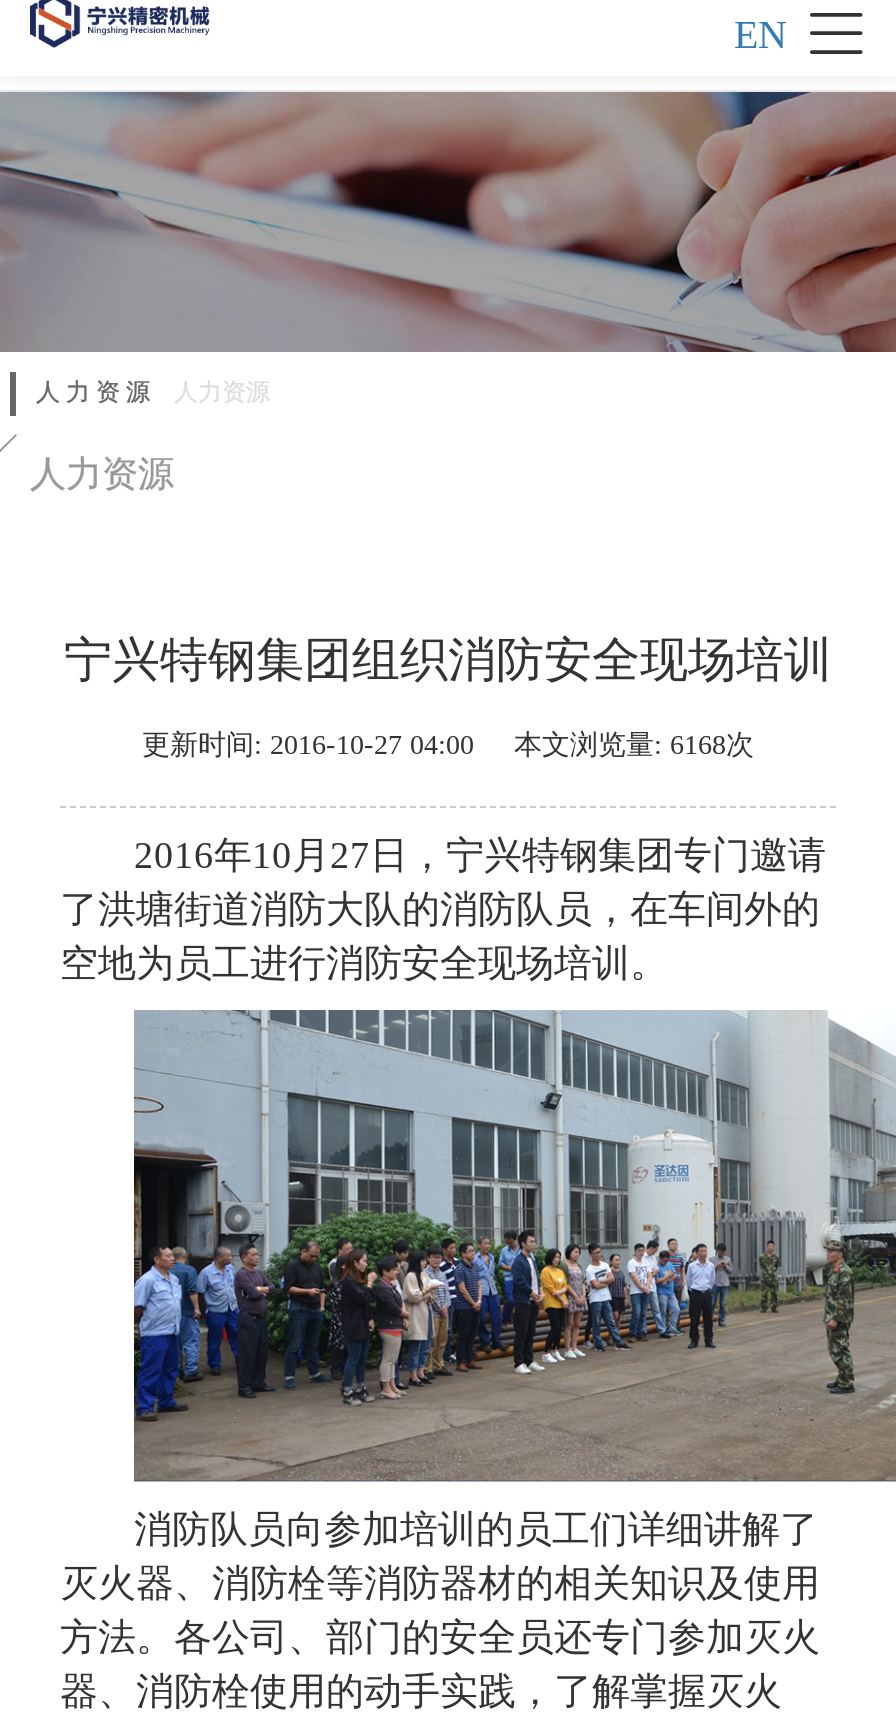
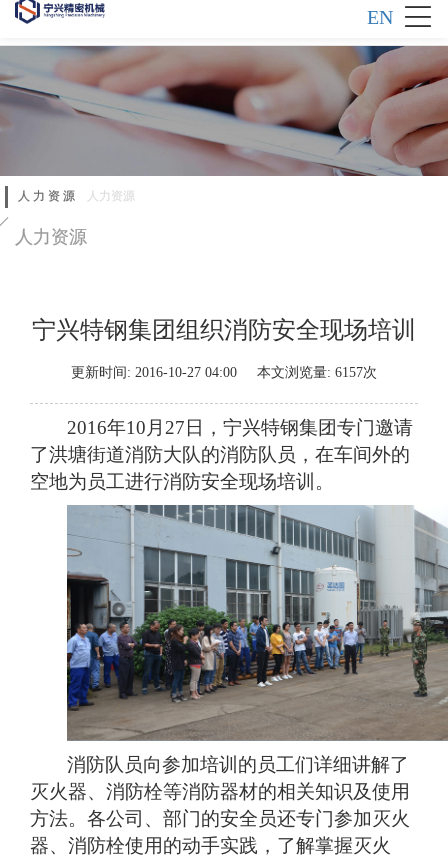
- 本文浏览量: 6168次
+ 本文浏览量: 6157次
